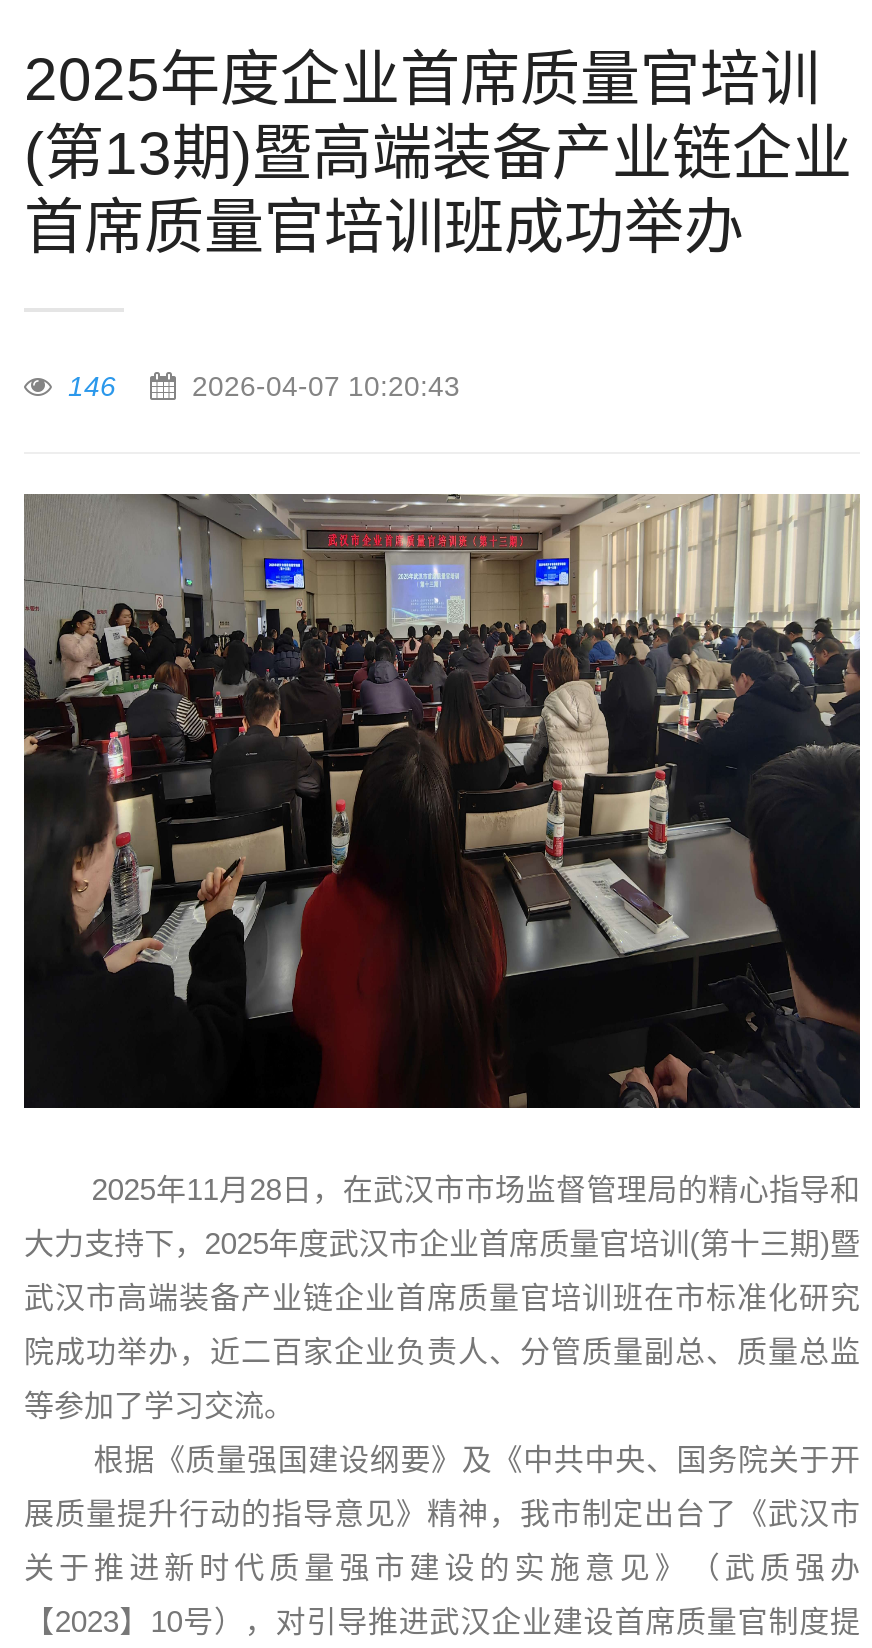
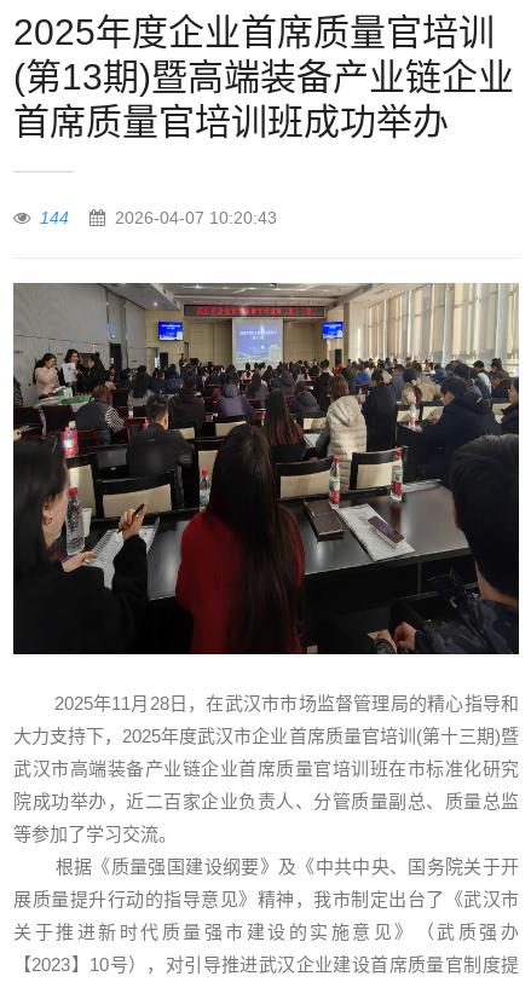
- 146
+ 144
